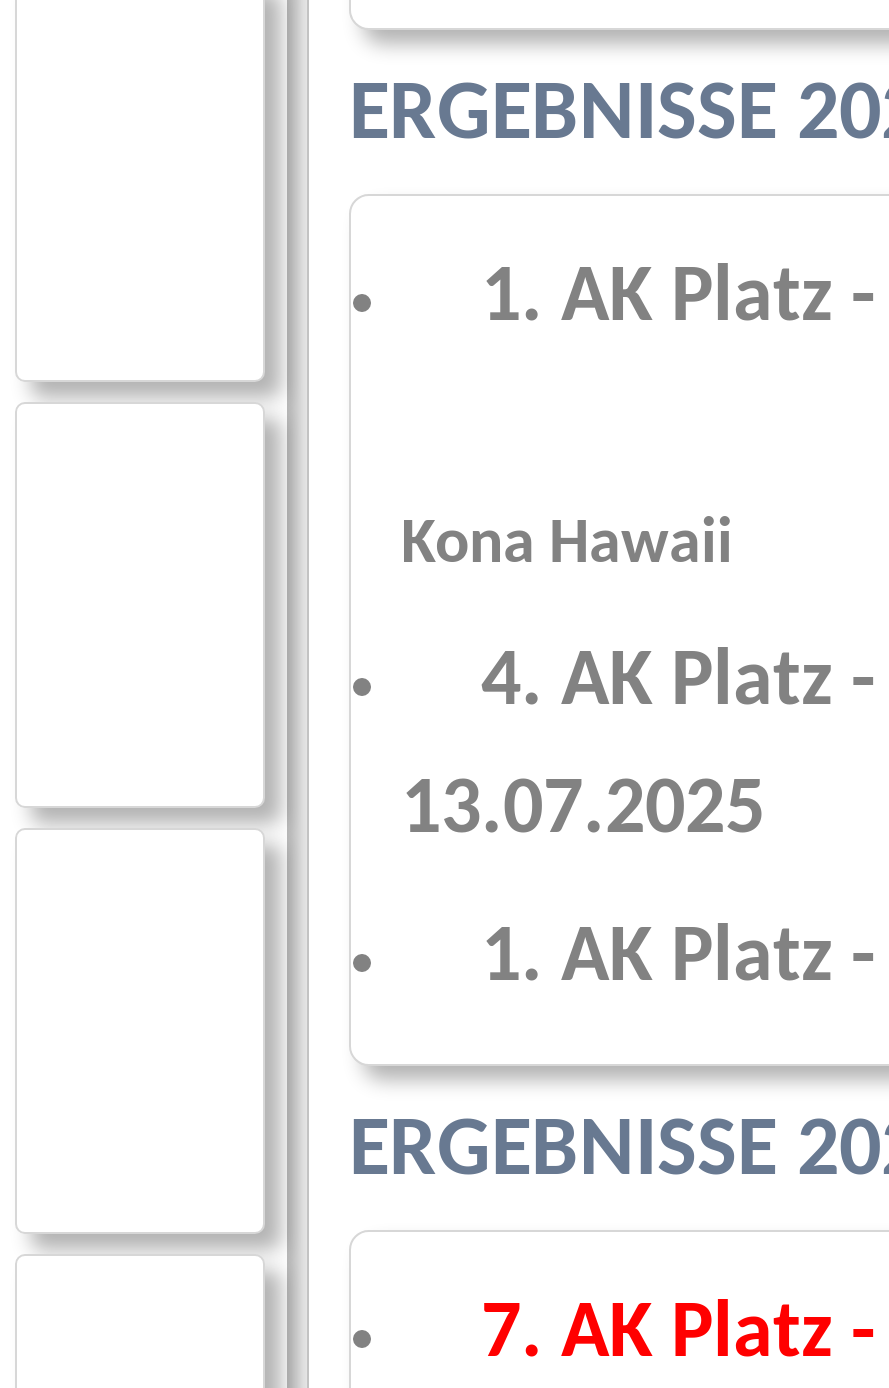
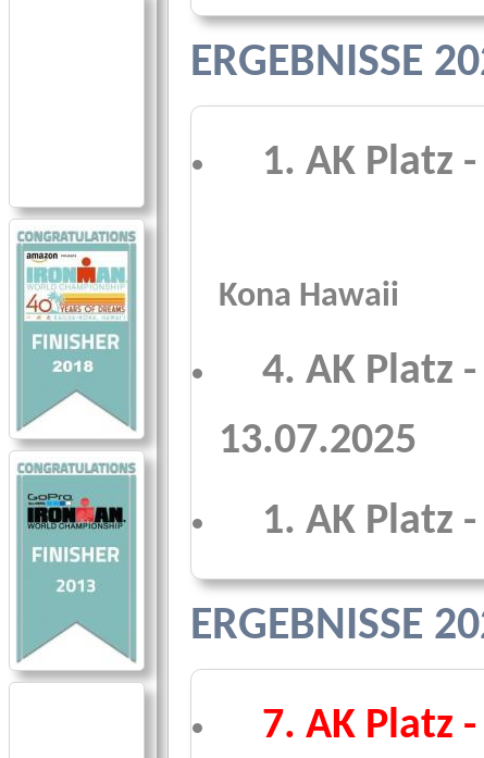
+ [image]

+ [image]
